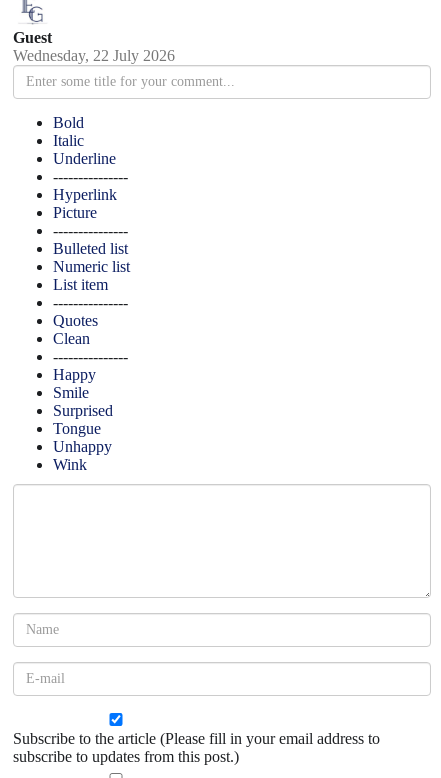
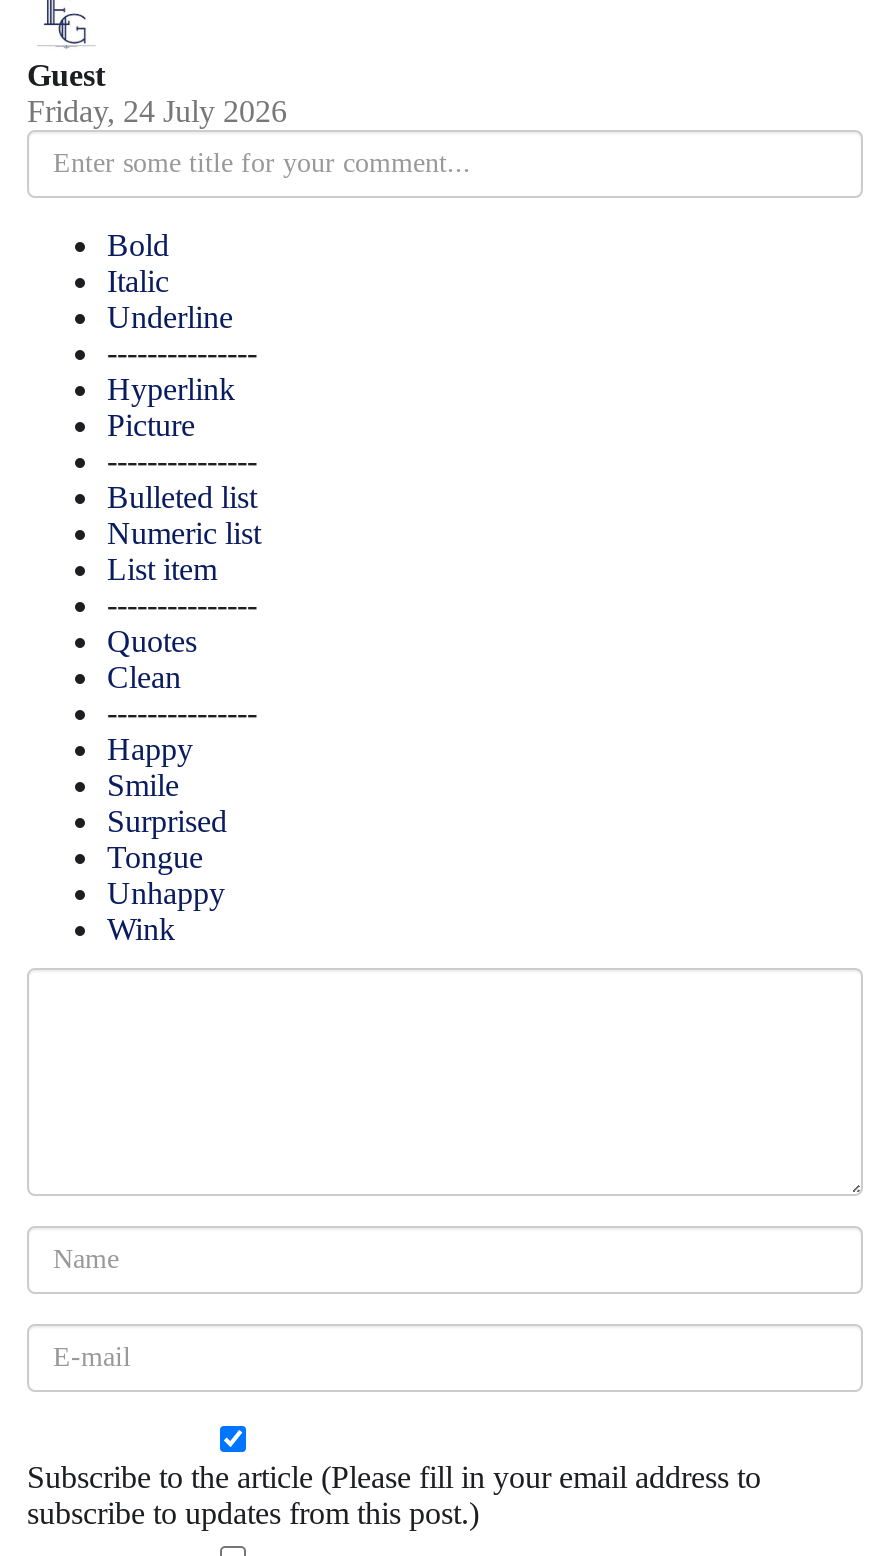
- Wednesday, 22 July 2026
+ Friday, 24 July 2026
